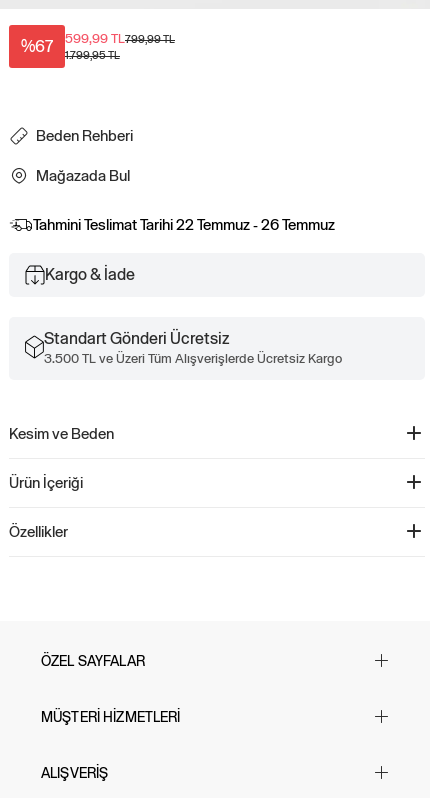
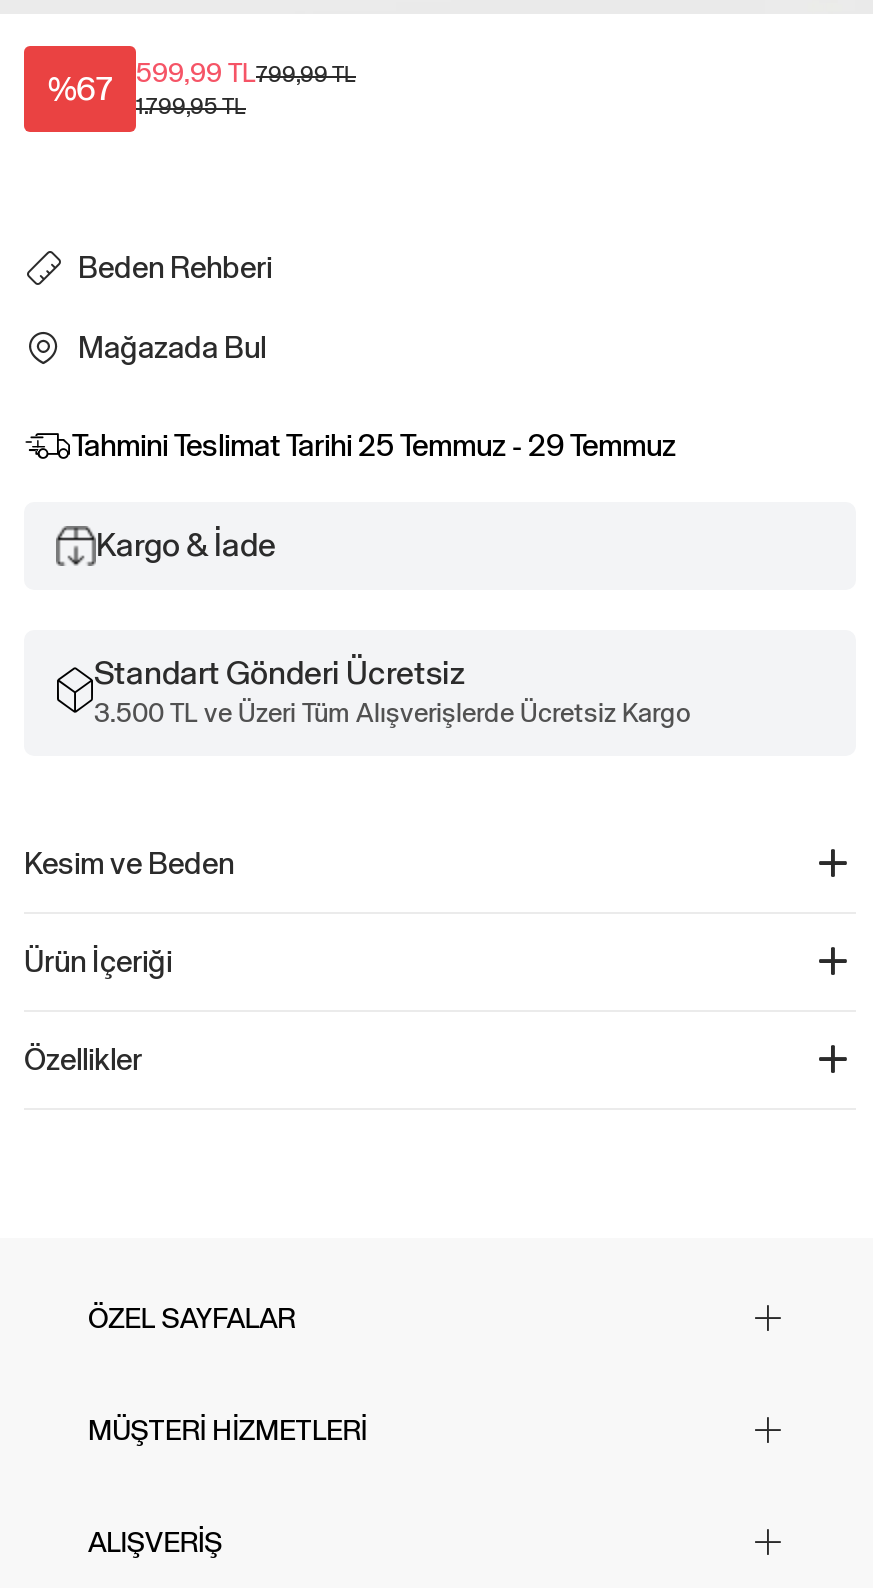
- Tahmini Teslimat Tarihi 22 Temmuz - 26 Temmuz
+ Tahmini Teslimat Tarihi 25 Temmuz - 29 Temmuz
